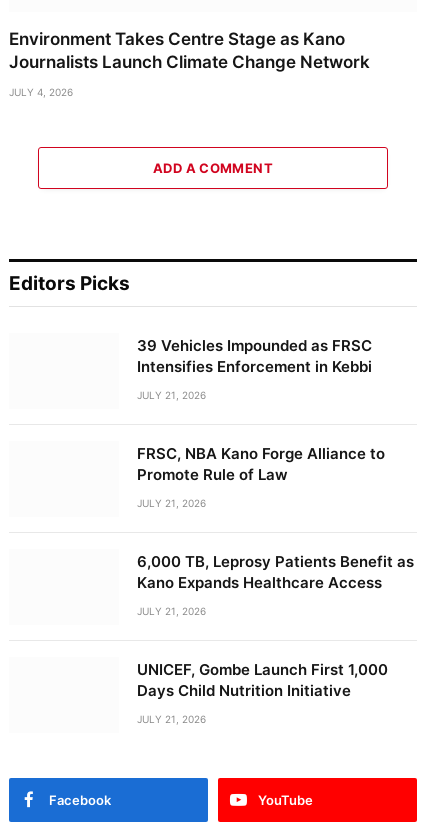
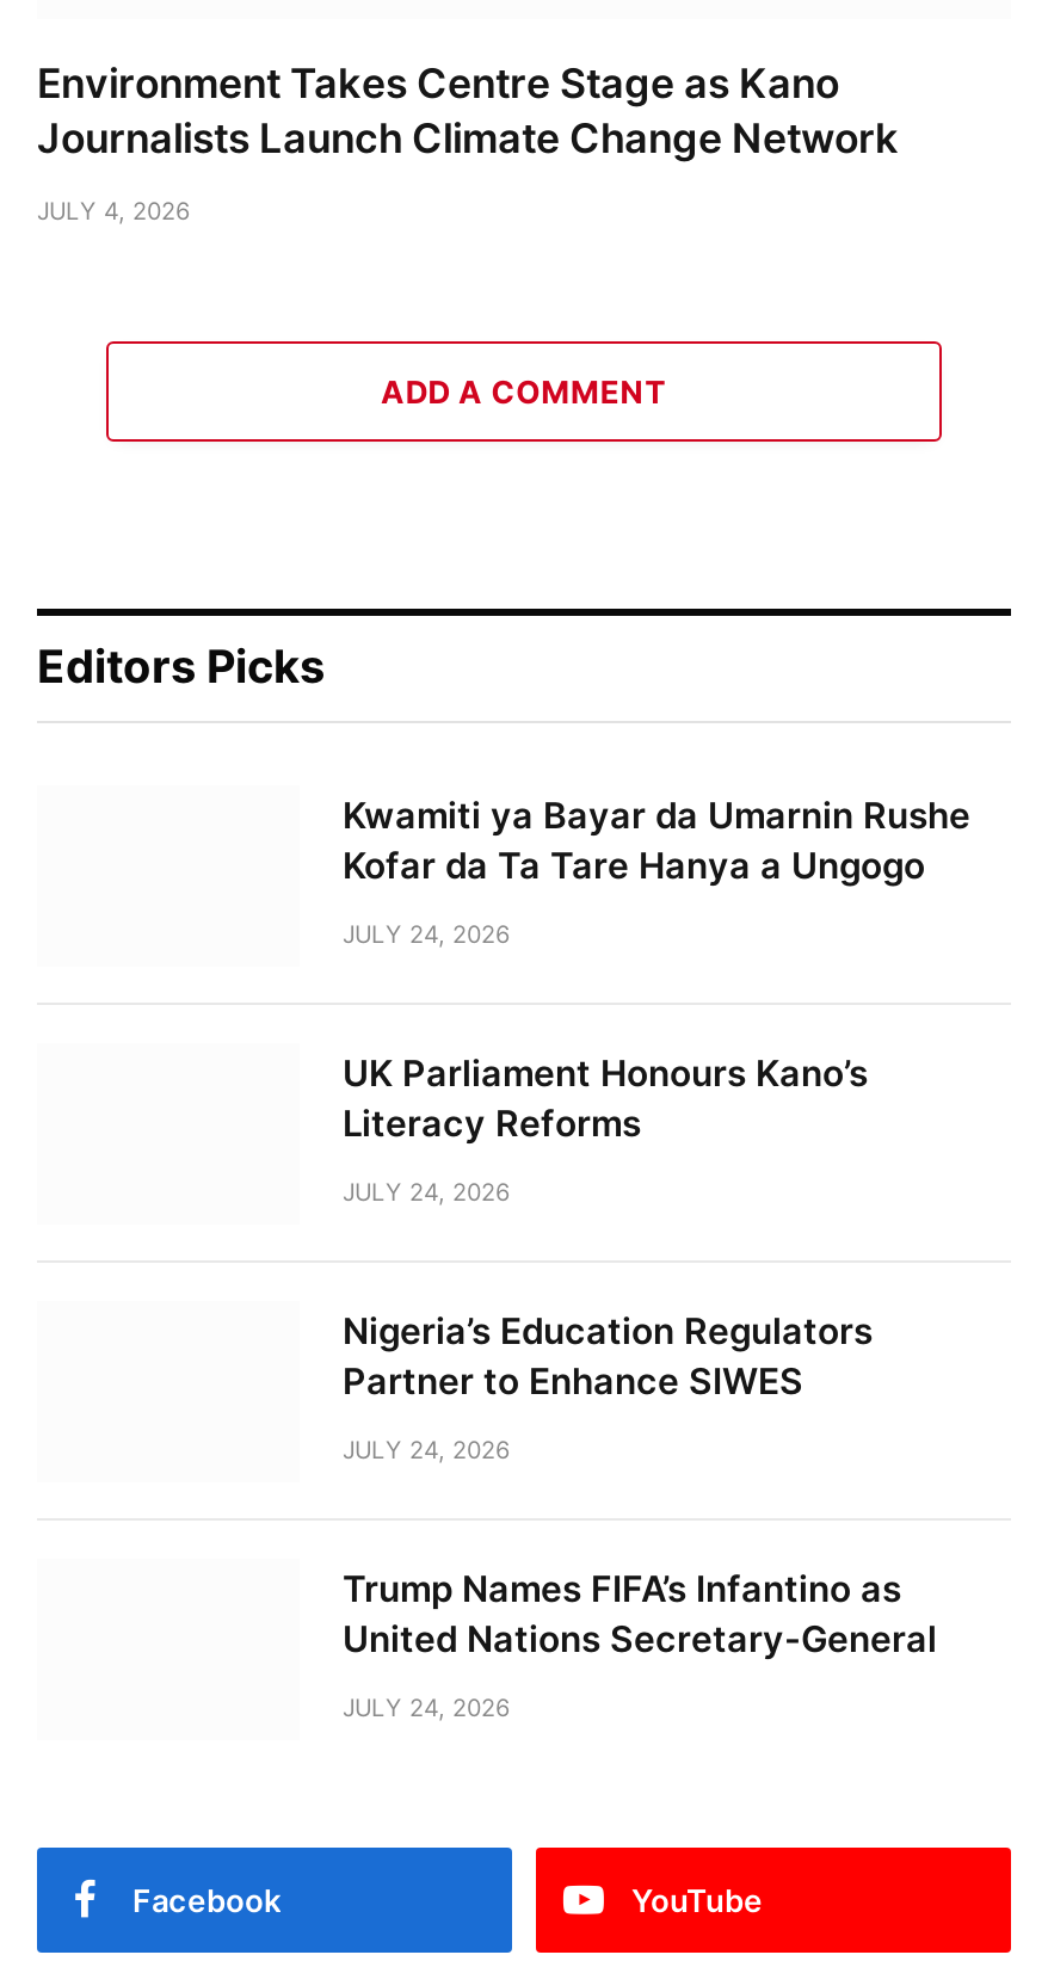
- 39 Vehicles Impounded as FRSC
- Intensifies Enforcement in Kebbi
+ Kwamiti ya Bayar da Umarnin Rushe
+ Kofar da Ta Tare Hanya a Ungogo

- JULY 21, 2026
+ JULY 24, 2026

- FRSC, NBA Kano Forge Alliance to
- Promote Rule of Law
+ UK Parliament Honours Kano’s
+ Literacy Reforms

- JULY 21, 2026
+ JULY 24, 2026

- 6,000 TB, Leprosy Patients Benefit as
- Kano Expands Healthcare Access
+ Nigeria’s Education Regulators
+ Partner to Enhance SIWES

- JULY 21, 2026
+ JULY 24, 2026

- UNICEF, Gombe Launch First 1,000
- Days Child Nutrition Initiative
+ Trump Names FIFA’s Infantino as
+ United Nations Secretary-General

- JULY 21, 2026
+ JULY 24, 2026
